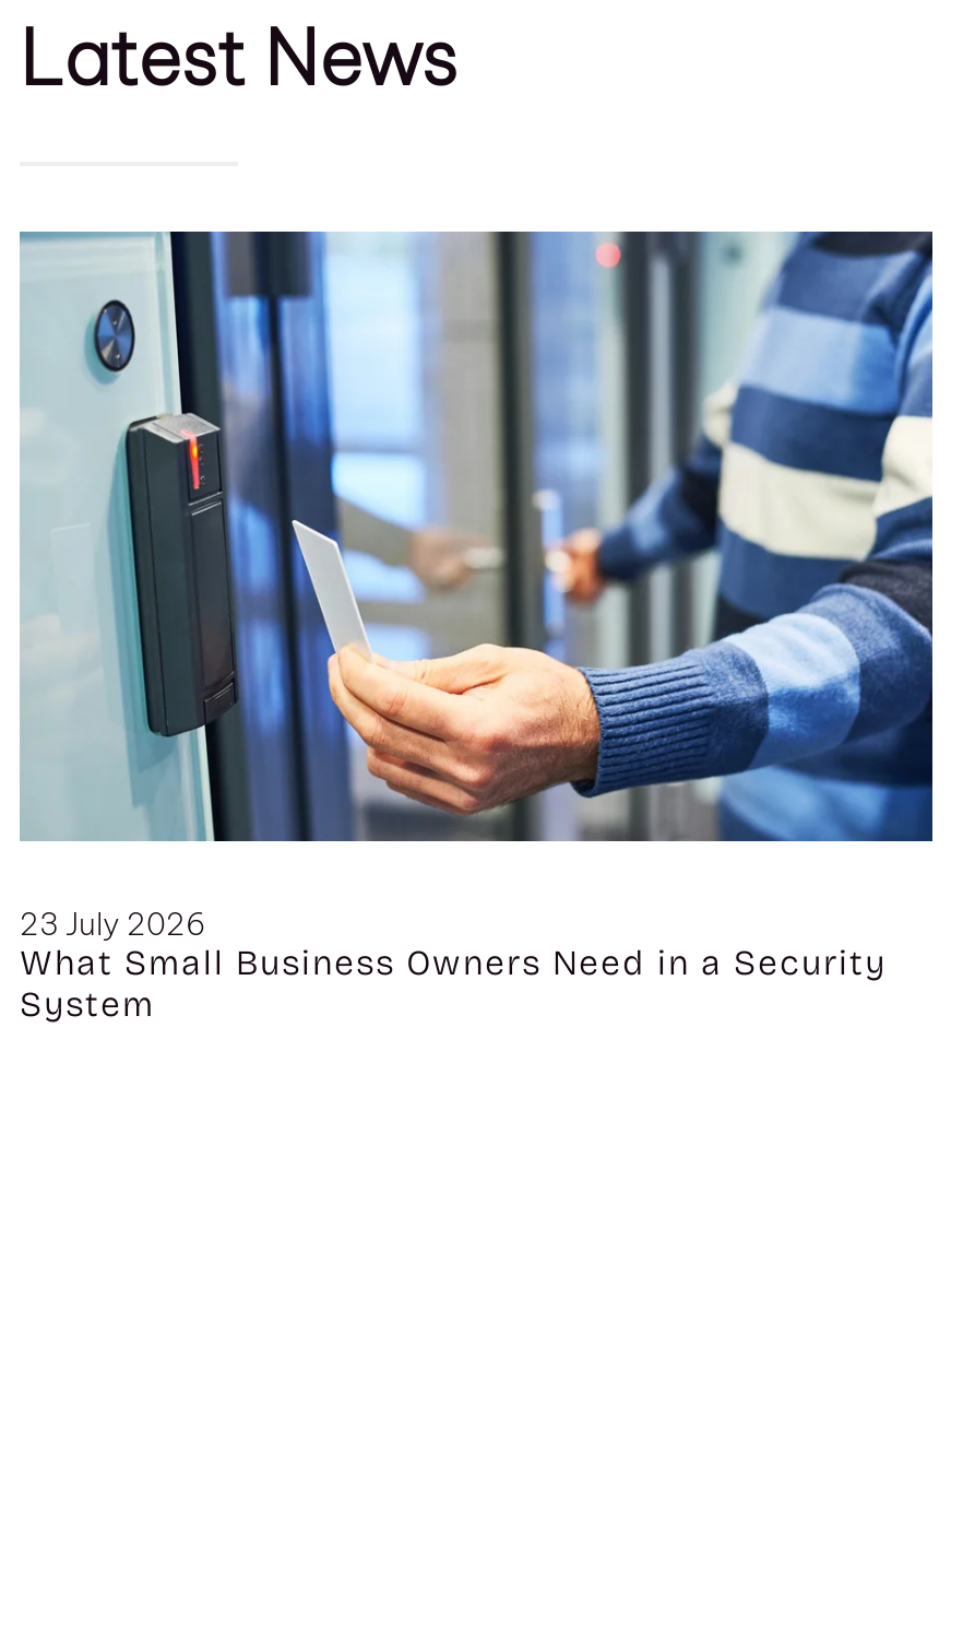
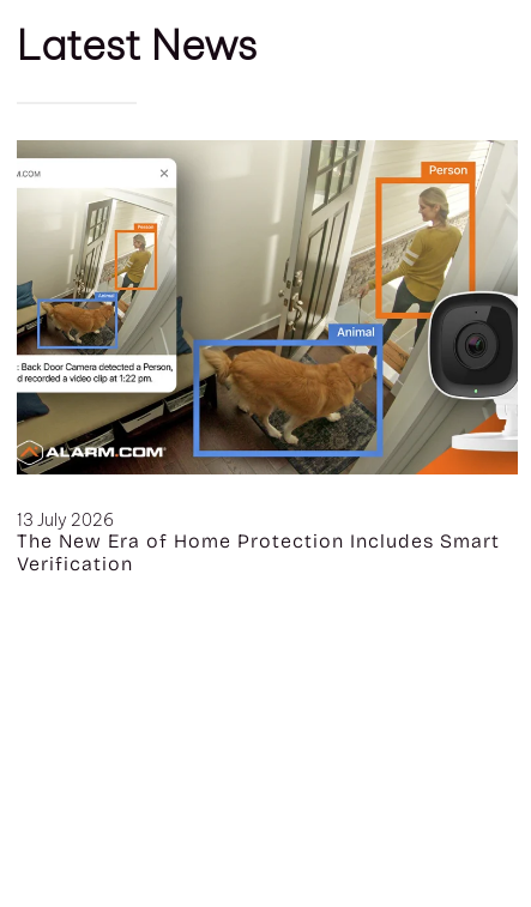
- [image]
- 23 July 2026
- What Small Business Owners Need in a Security
- System
+ [image]
+ 13 July 2026
+ The New Era of Home Protection Includes Smart
+ Verification
